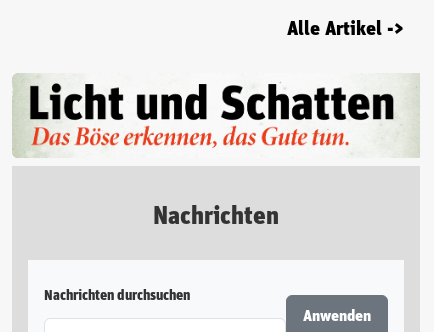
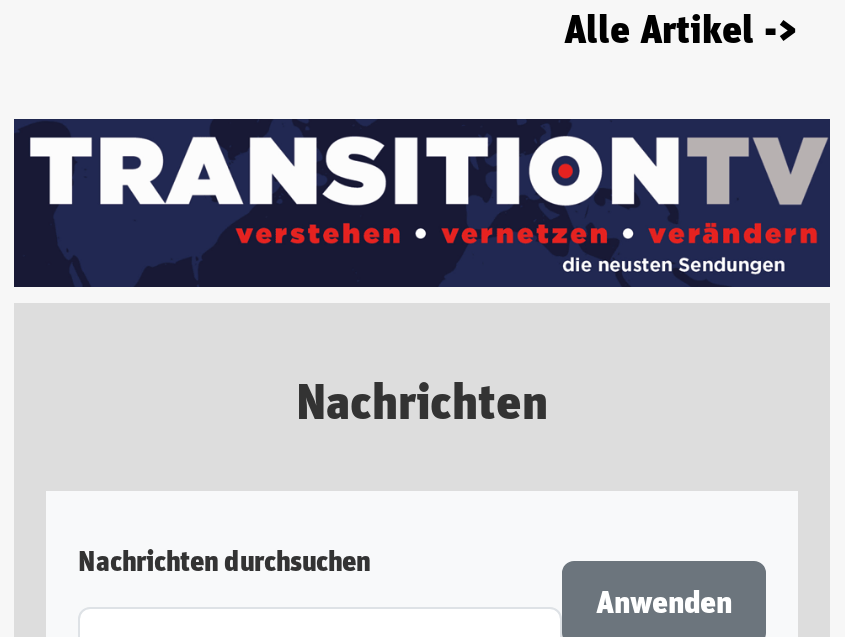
- [image]
+ [image]
